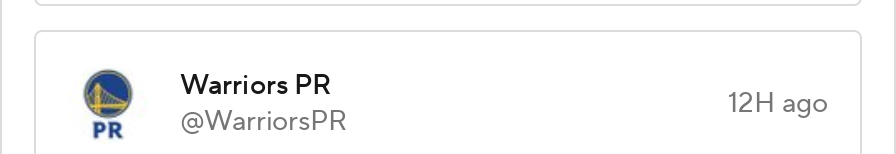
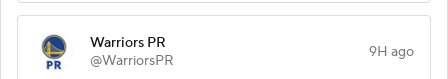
- 12H ago
+ 9H ago
